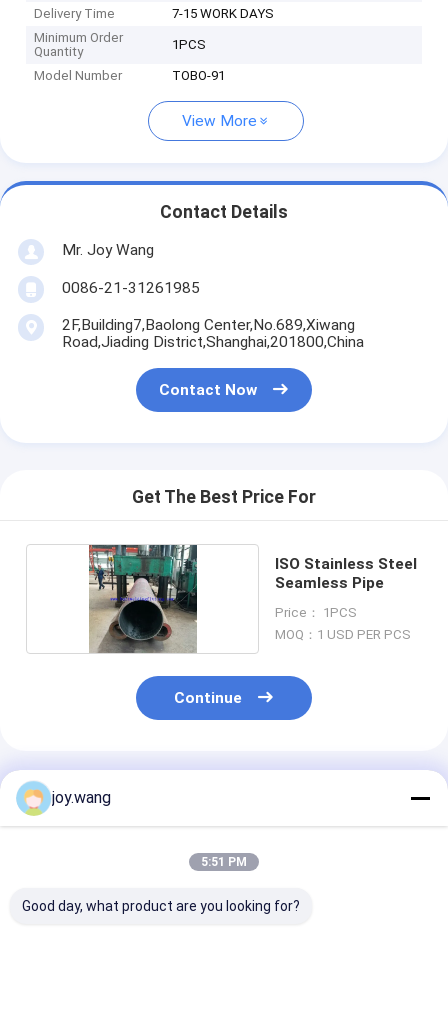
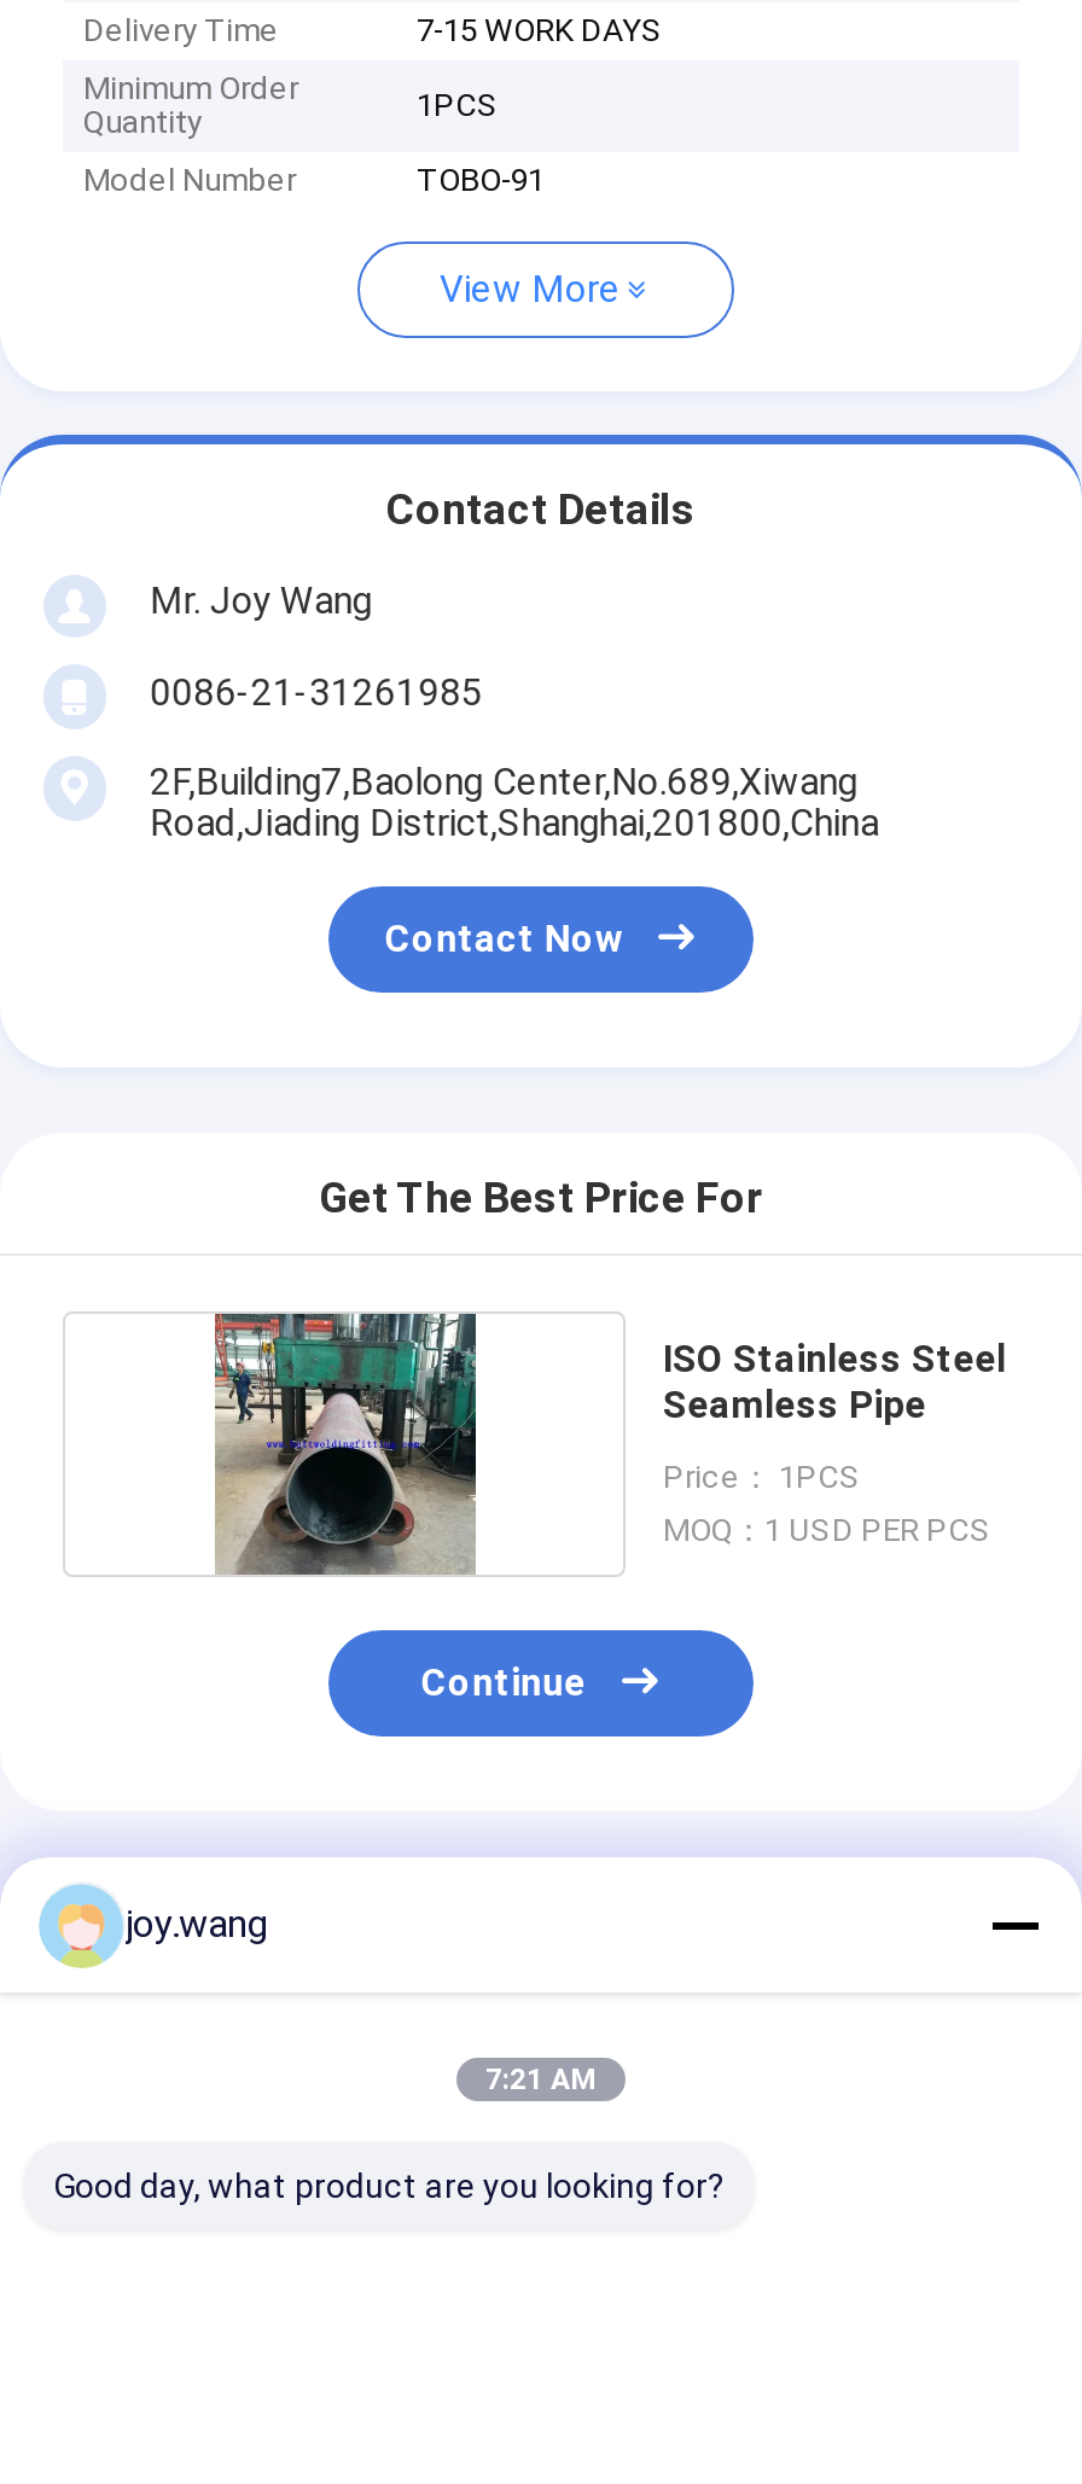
- 5:51 PM
+ 7:21 AM
